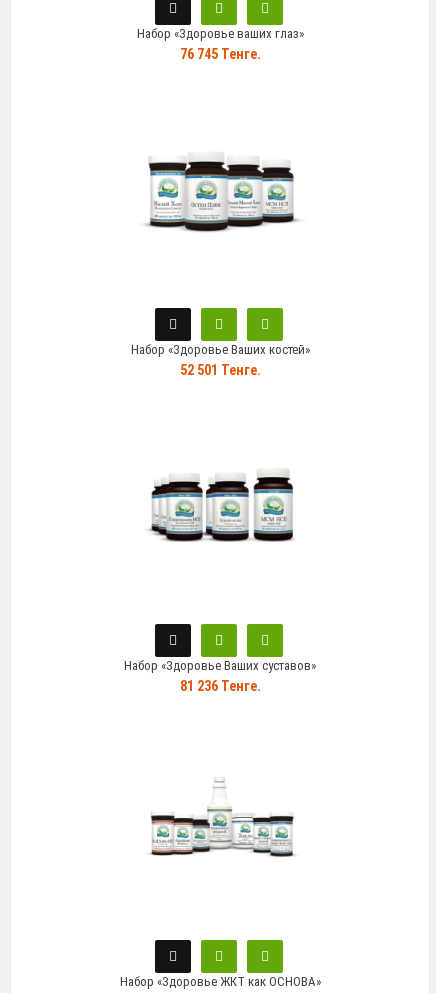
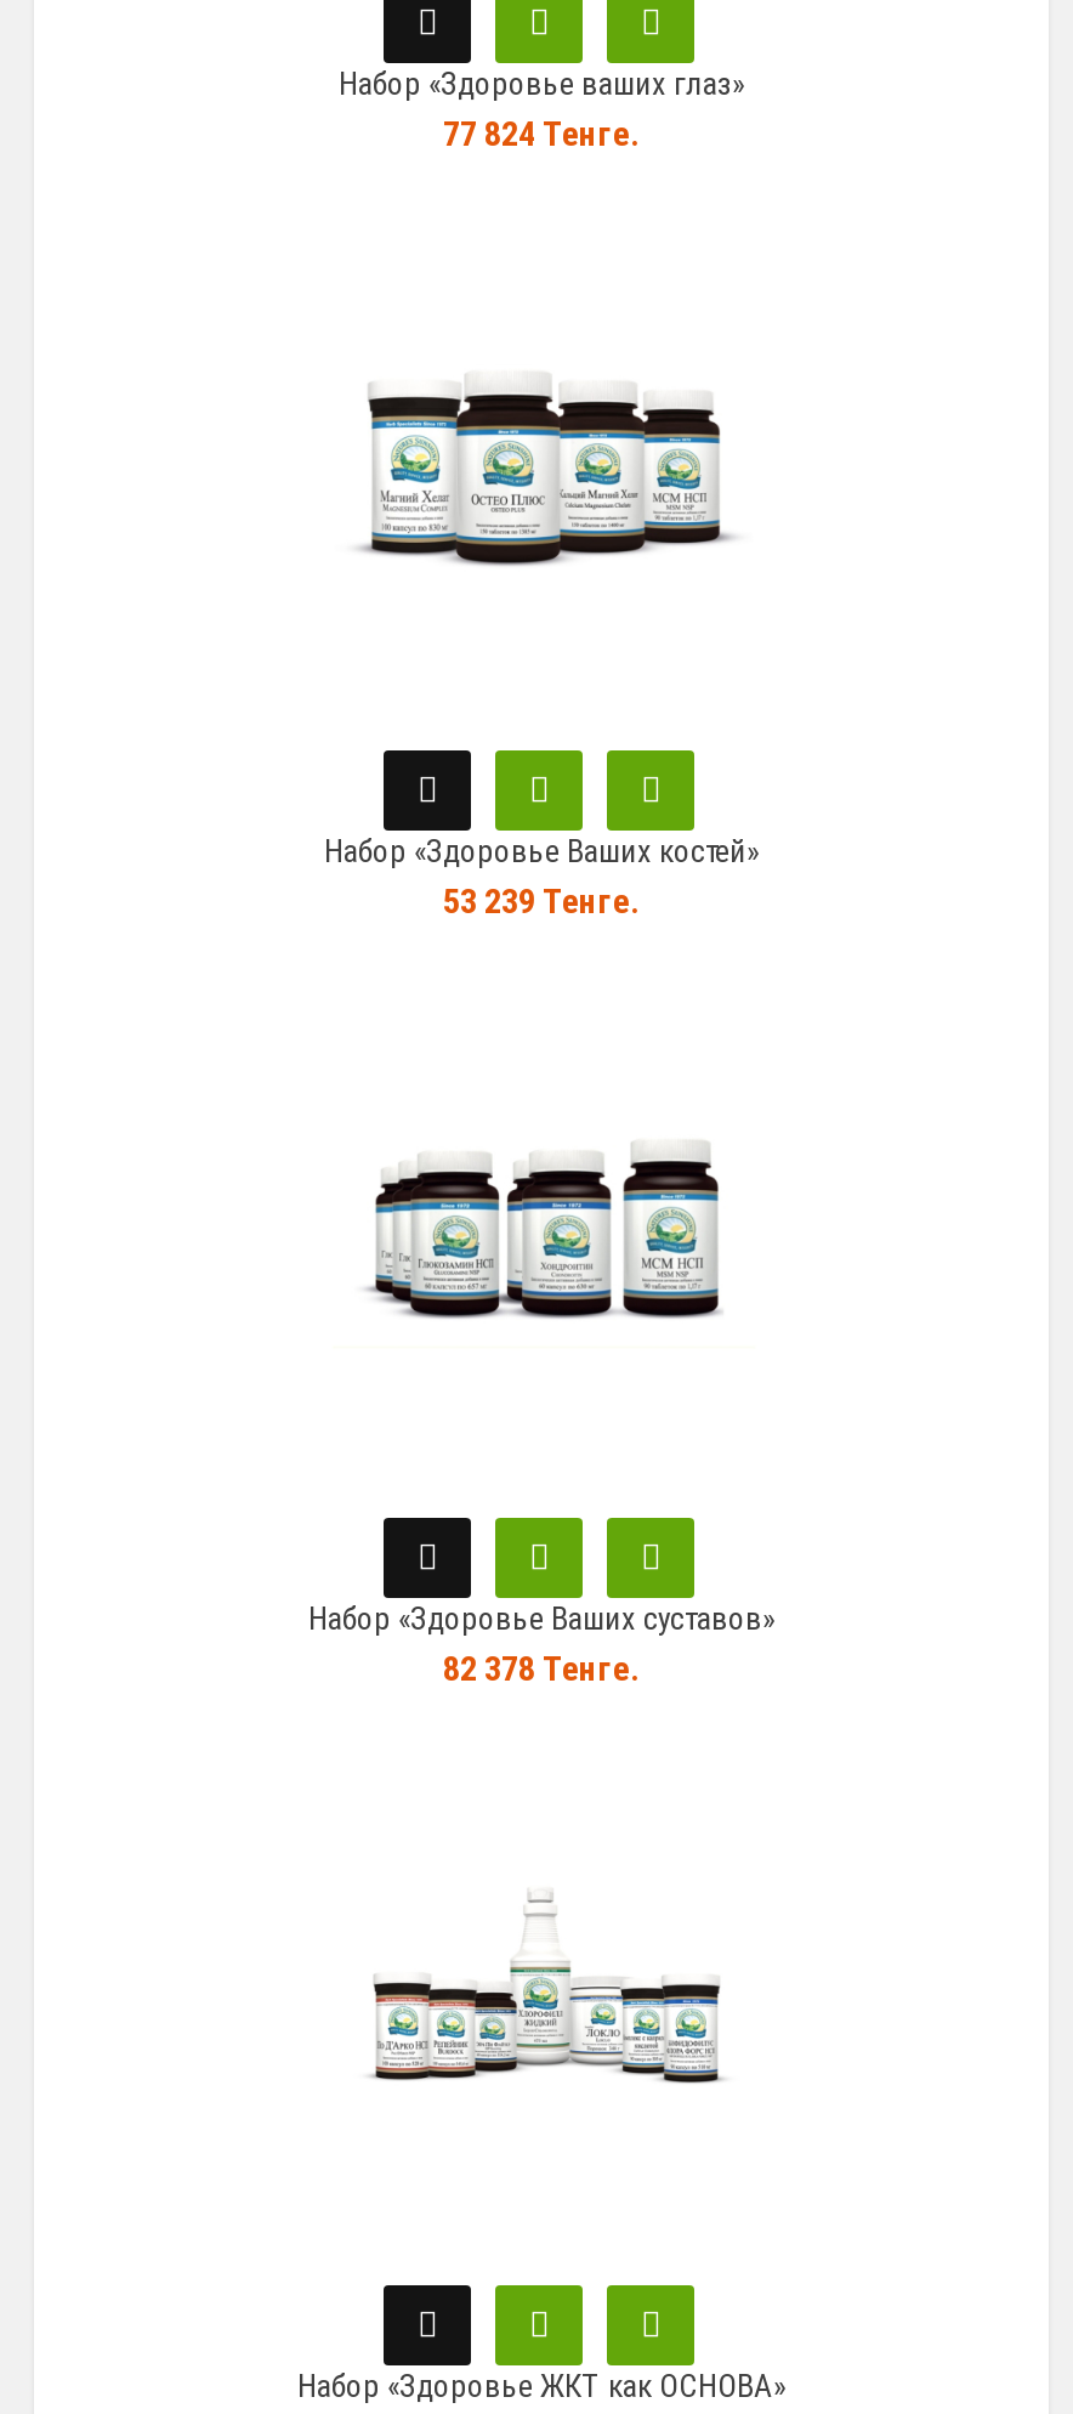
- 76 745 Тенге.
+ 77 824 Тенге.

- 52 501 Тенге.
+ 53 239 Тенге.

- 81 236 Тенге.
+ 82 378 Тенге.
